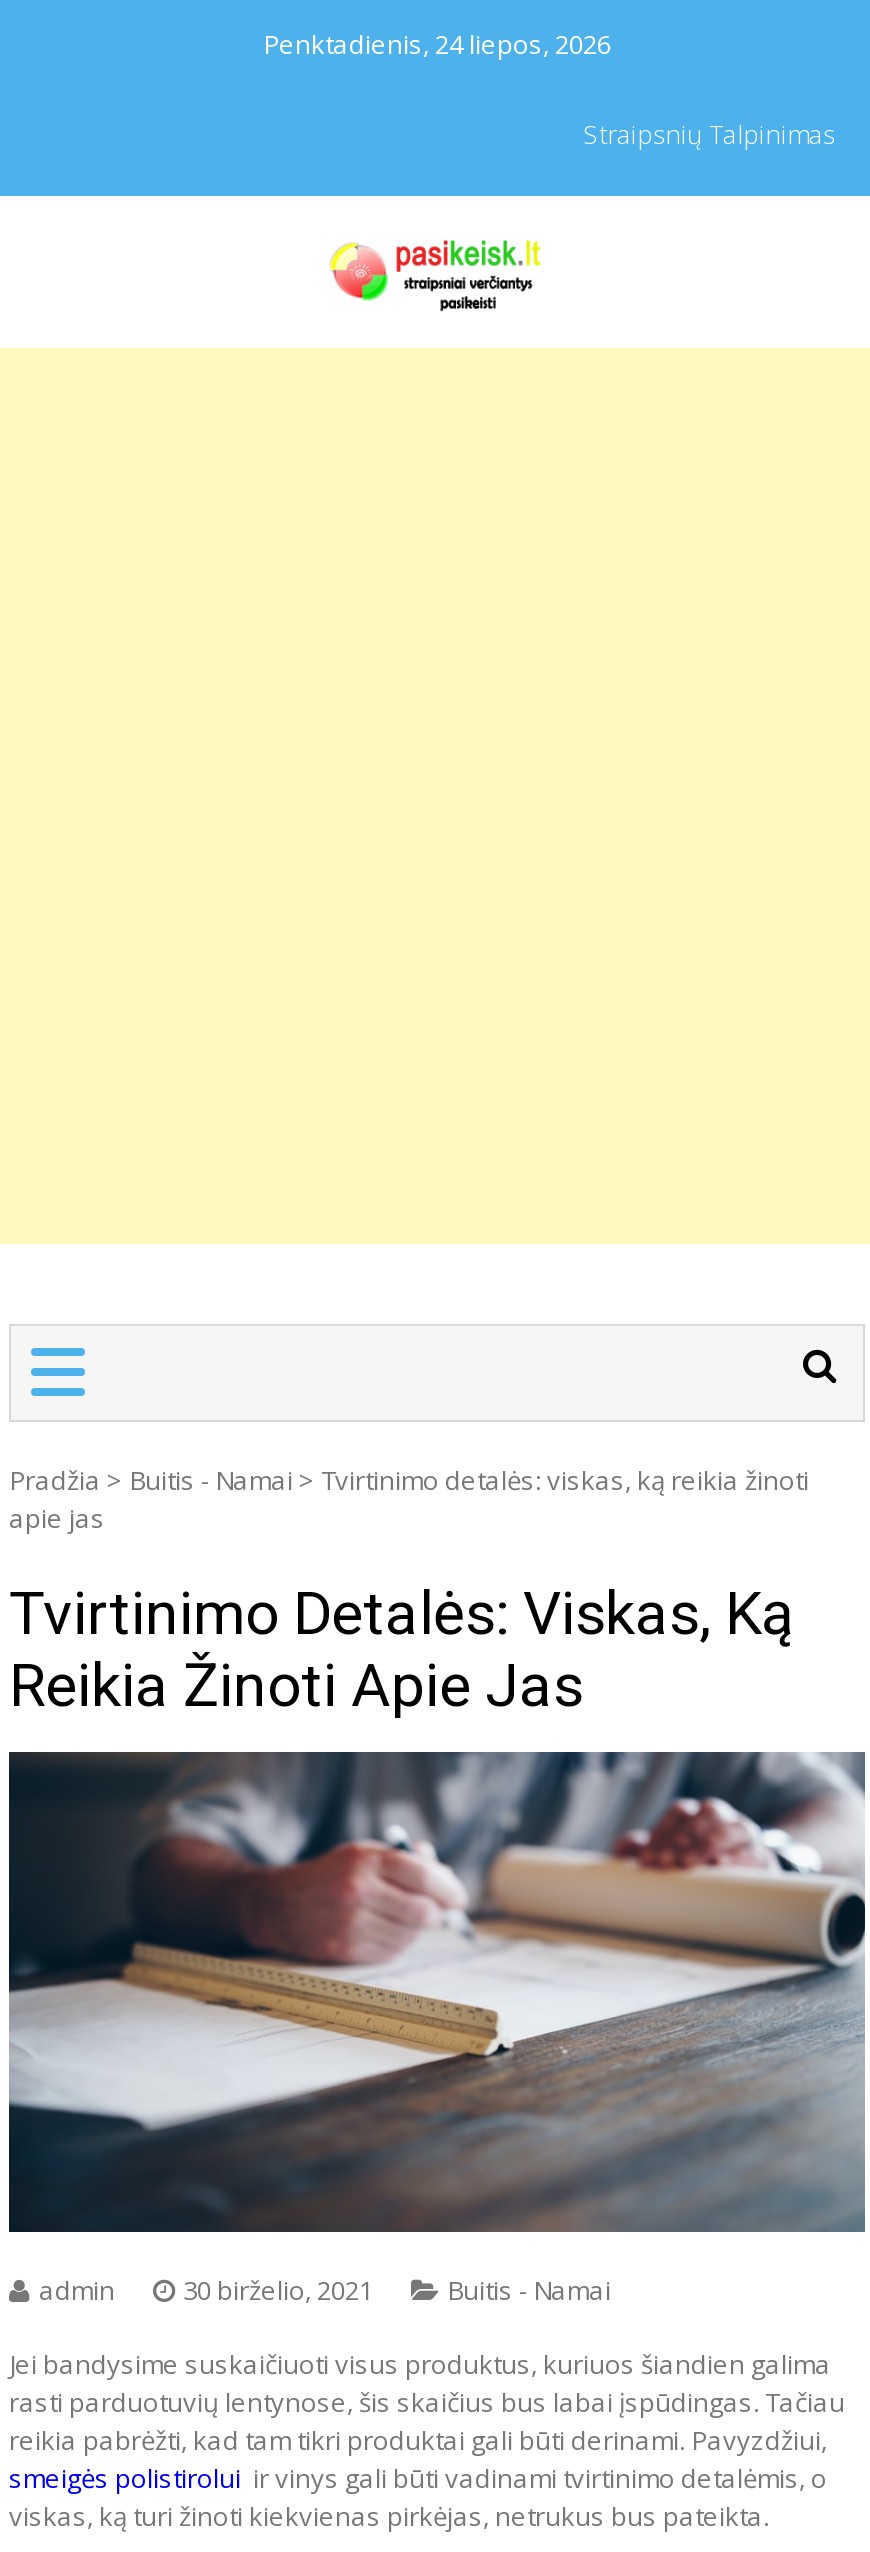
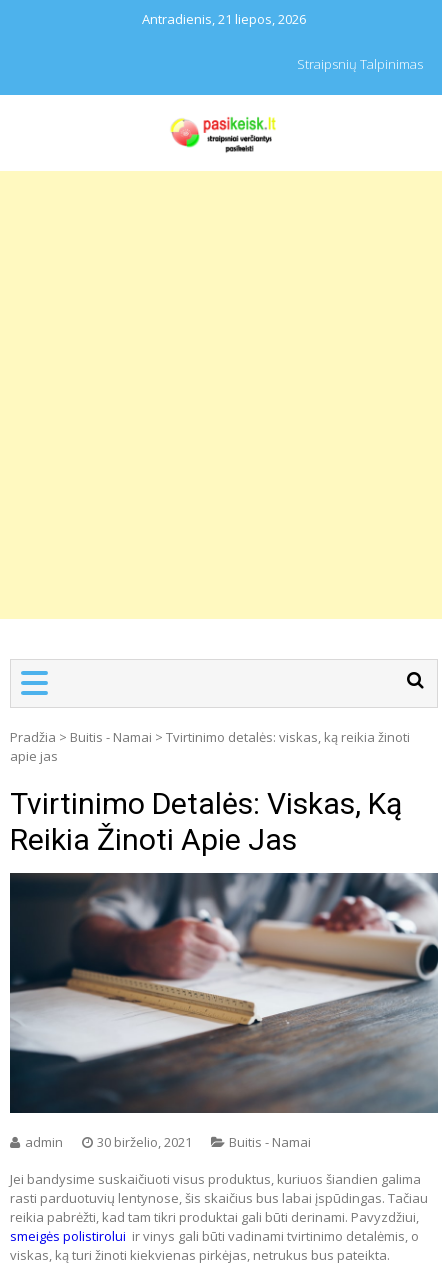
- Penktadienis, 24 liepos, 2026
+ Antradienis, 21 liepos, 2026
